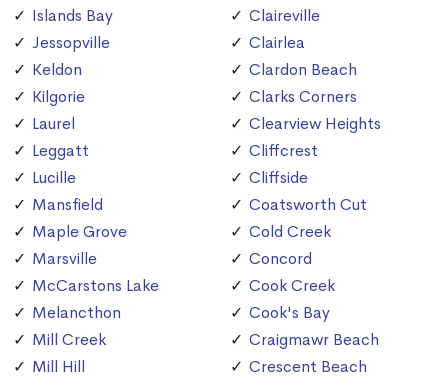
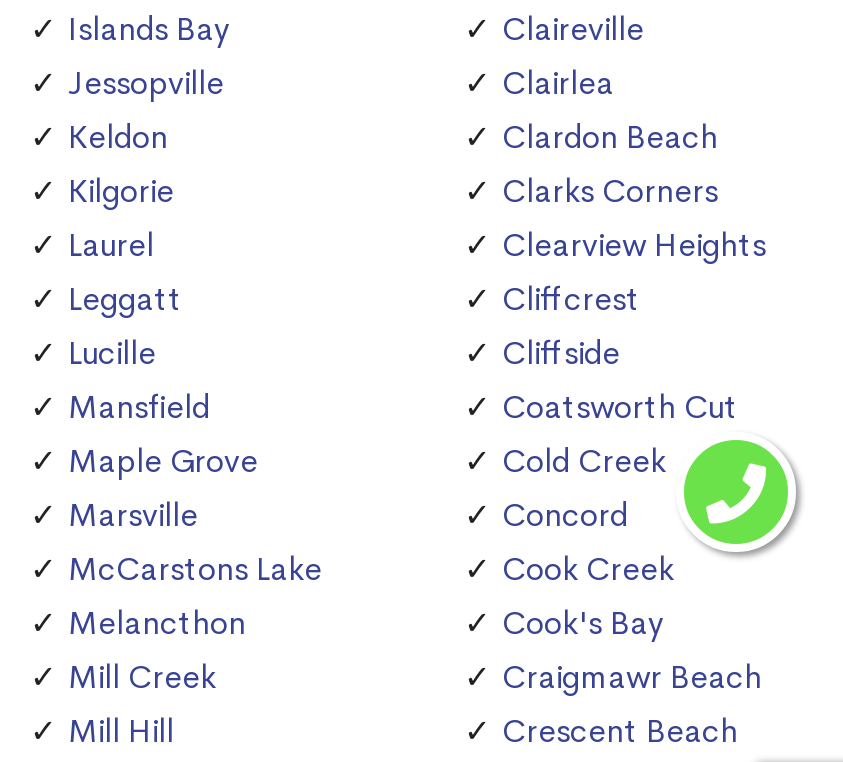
+ [image]
